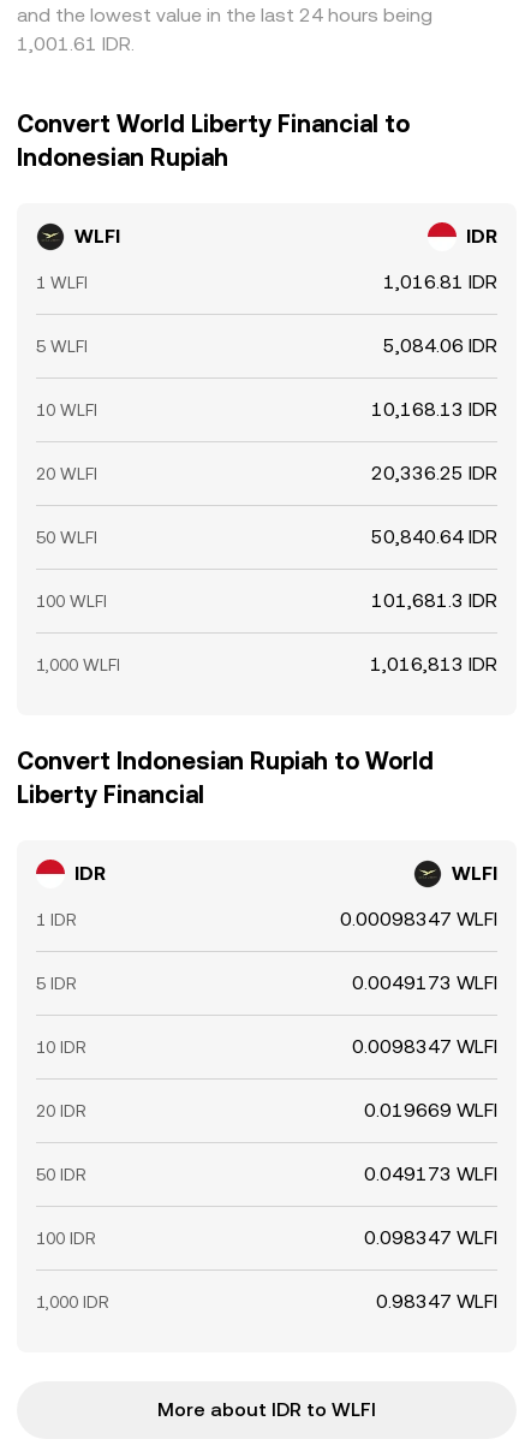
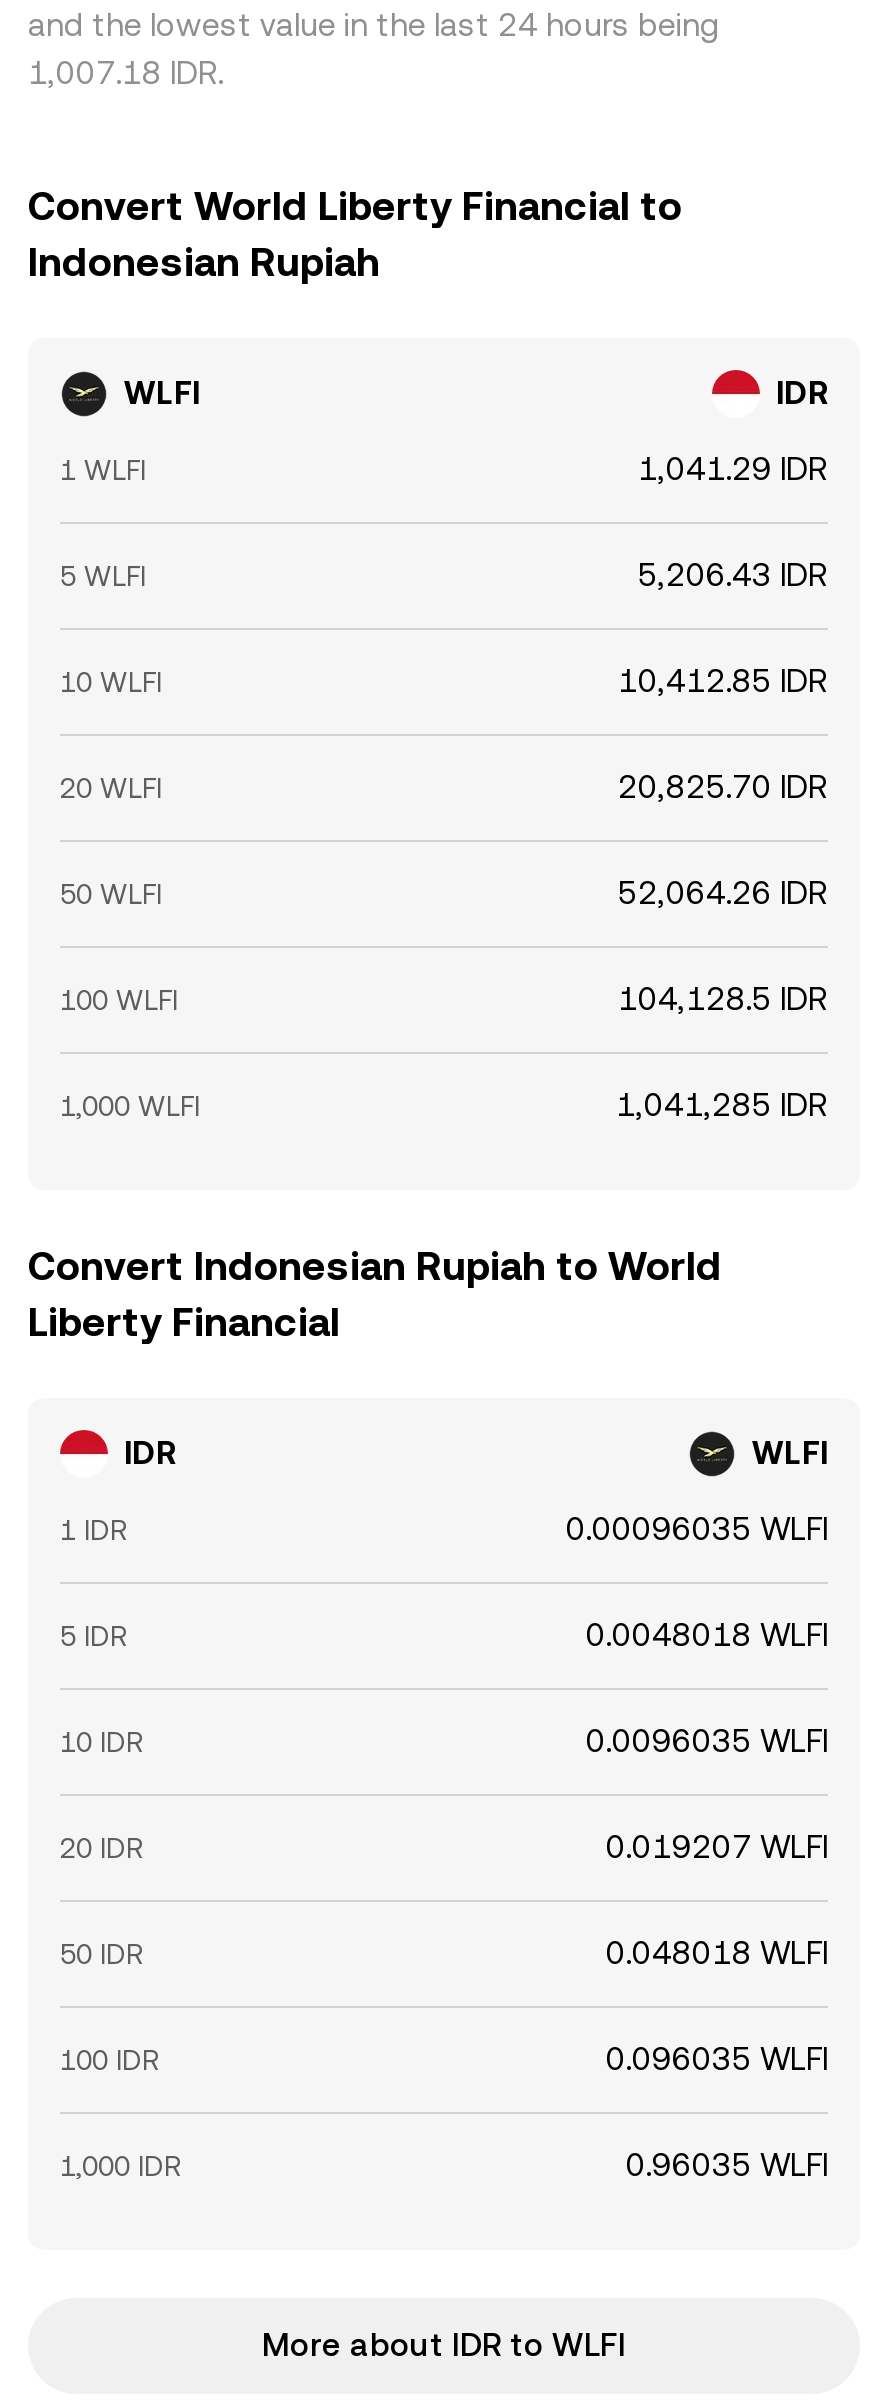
- 1,001.61 IDR.
+ 1,007.18 IDR.

- 1,016.81 IDR
+ 1,041.29 IDR

- 5,084.06 IDR
+ 5,206.43 IDR

- 10,168.13 IDR
+ 10,412.85 IDR

- 20,336.25 IDR
+ 20,825.70 IDR

- 50,840.64 IDR
+ 52,064.26 IDR

- 101,681.3 IDR
+ 104,128.5 IDR

- 1,016,813 IDR
+ 1,041,285 IDR

- 0.00098347 WLFI
+ 0.00096035 WLFI

- 0.0049173 WLFI
+ 0.0048018 WLFI

- 0.0098347 WLFI
+ 0.0096035 WLFI

- 0.019669 WLFI
+ 0.019207 WLFI

- 0.049173 WLFI
+ 0.048018 WLFI

- 0.098347 WLFI
+ 0.096035 WLFI

- 0.98347 WLFI
+ 0.96035 WLFI
